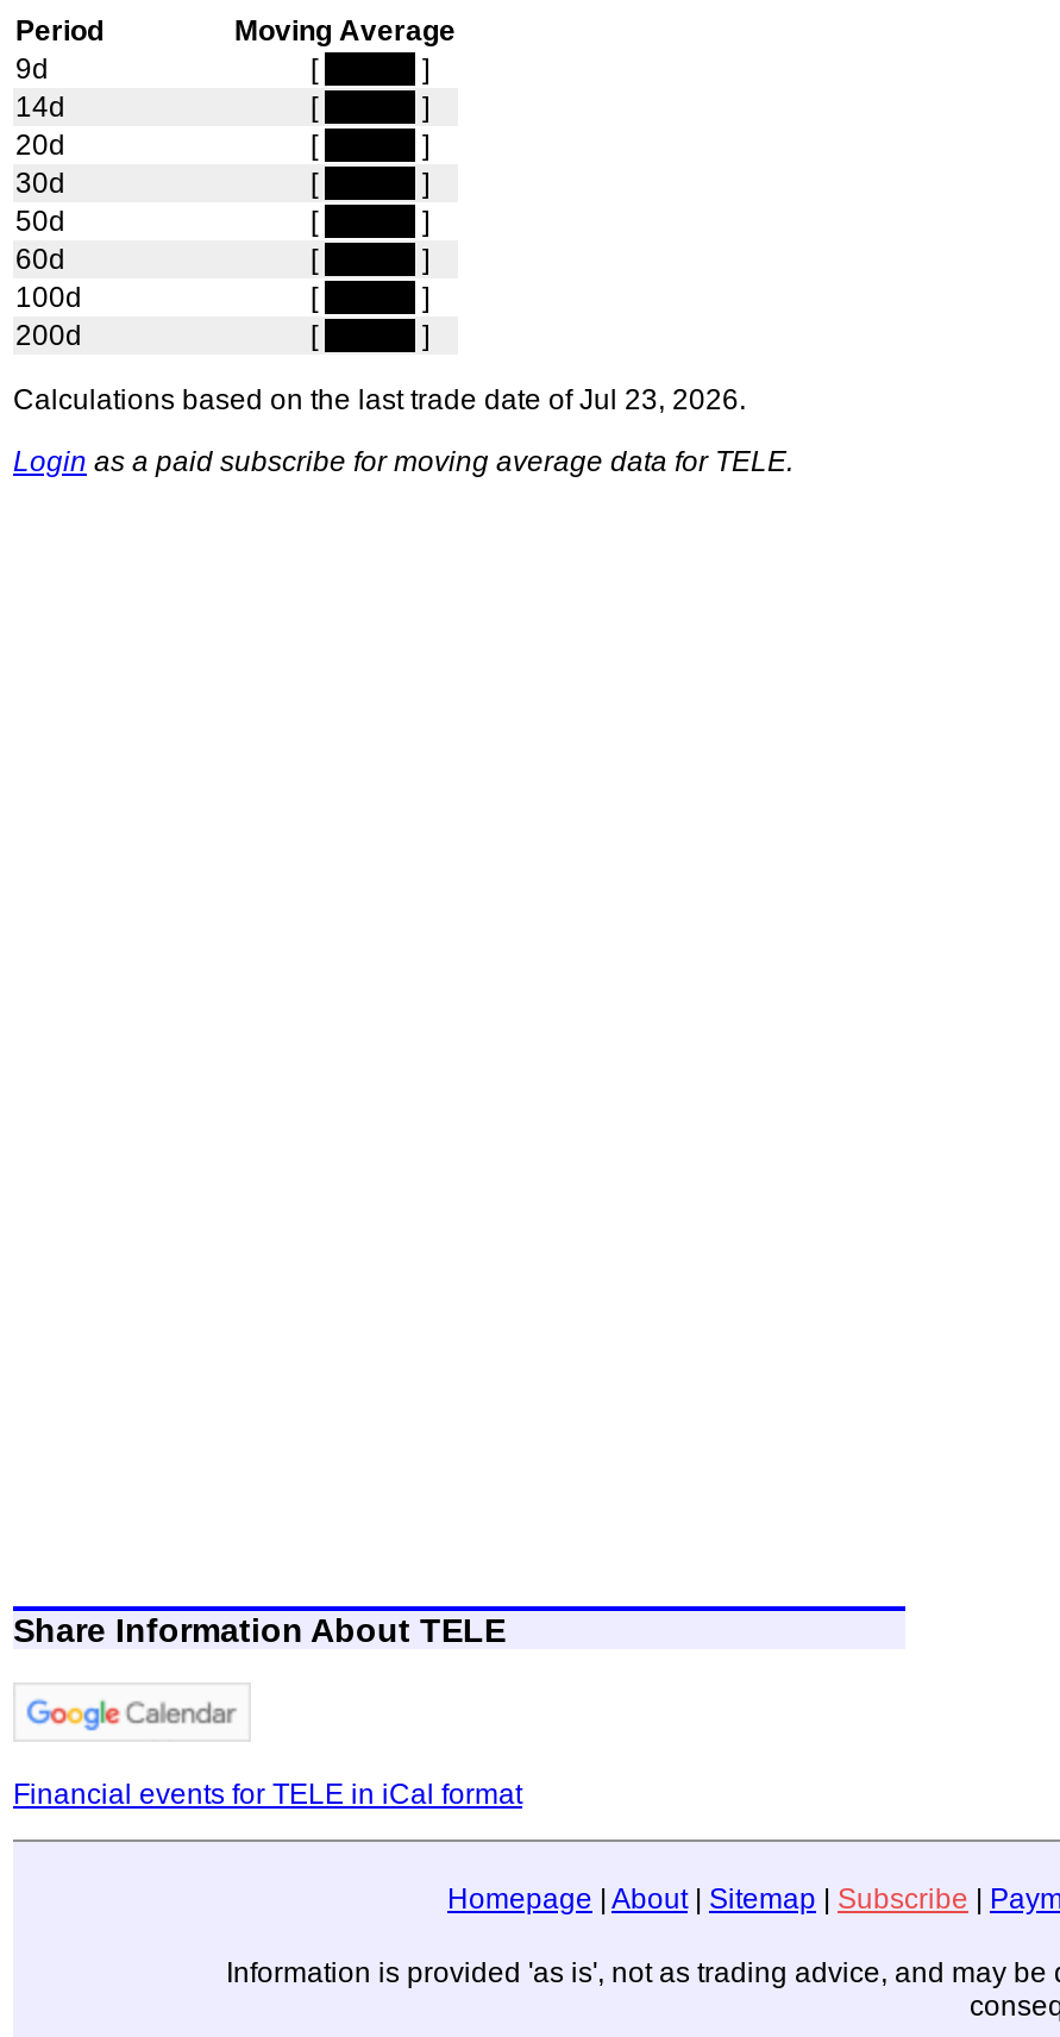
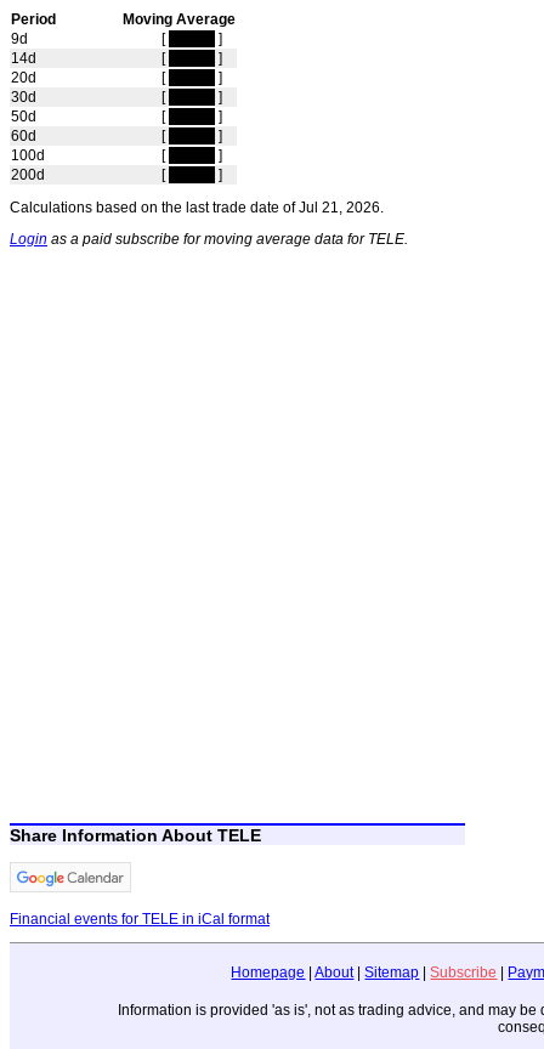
- Calculations based on the last trade date of Jul 23, 2026.
+ Calculations based on the last trade date of Jul 21, 2026.
